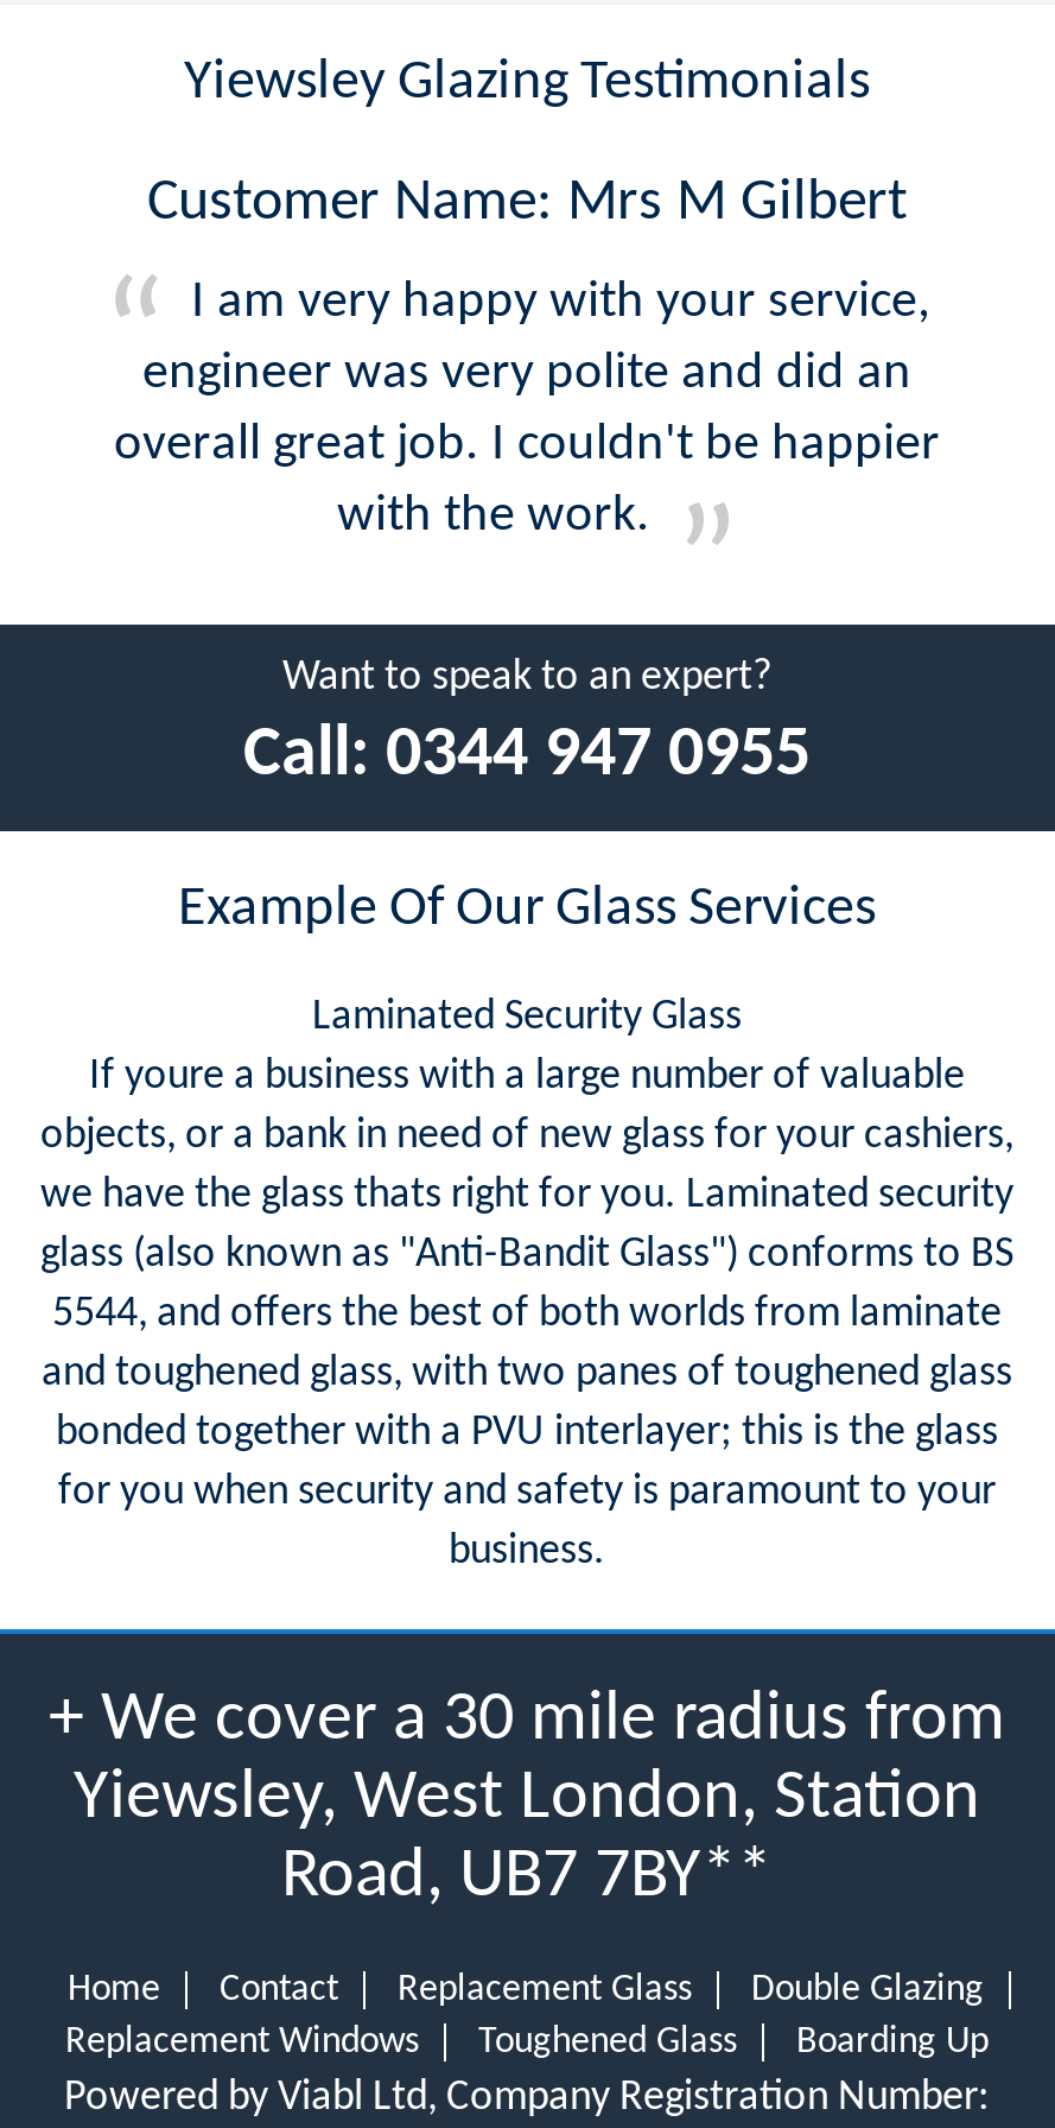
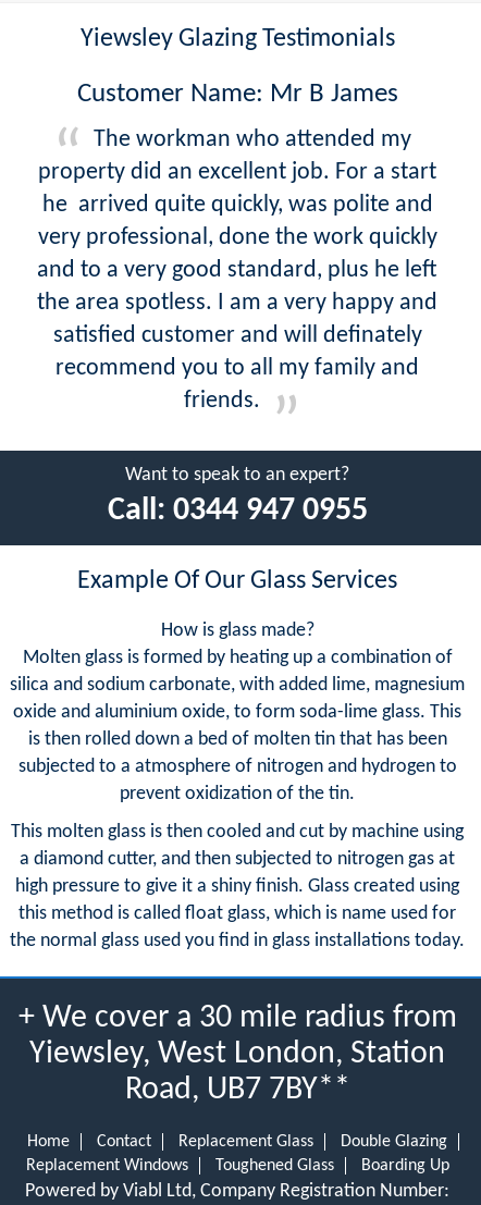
- Customer Name: Mrs M Gilbert
+ Customer Name: Mr B James

- I am very happy with your service,
- engineer was very polite and did an
- overall great job. I couldn't be happier
- with the work.
+ The workman who attended my
+ property did an excellent job. For a start
+ he arrived quite quickly, was polite and
+ very professional, done the work quickly
+ and to a very good standard, plus he left
+ the area spotless. I am a very happy and
+ satisfied customer and will definately
+ recommend you to all my family and
+ friends.

- Laminated Security Glass
- If youre a business with a large number of valuable
- objects, or a bank in need of new glass for your cashiers,
- we have the glass thats right for you. Laminated security
- glass (also known as "Anti-Bandit Glass") conforms to BS
- 5544, and offers the best of both worlds from laminate
- and toughened glass, with two panes of toughened glass
- bonded together with a PVU interlayer; this is the glass
- for you when security and safety is paramount to your
- business.
+ How is glass made?
+ Molten glass is formed by heating up a combination of
+ silica and sodium carbonate, with added lime, magnesium
+ oxide and aluminium oxide, to form soda-lime glass. This
+ is then rolled down a bed of molten tin that has been
+ subjected to a atmosphere of nitrogen and hydrogen to
+ prevent oxidization of the tin.
+ This molten glass is then cooled and cut by machine using
+ a diamond cutter, and then subjected to nitrogen gas at
+ high pressure to give it a shiny finish. Glass created using
+ this method is called float glass, which is name used for
+ the normal glass used you find in glass installations today.
